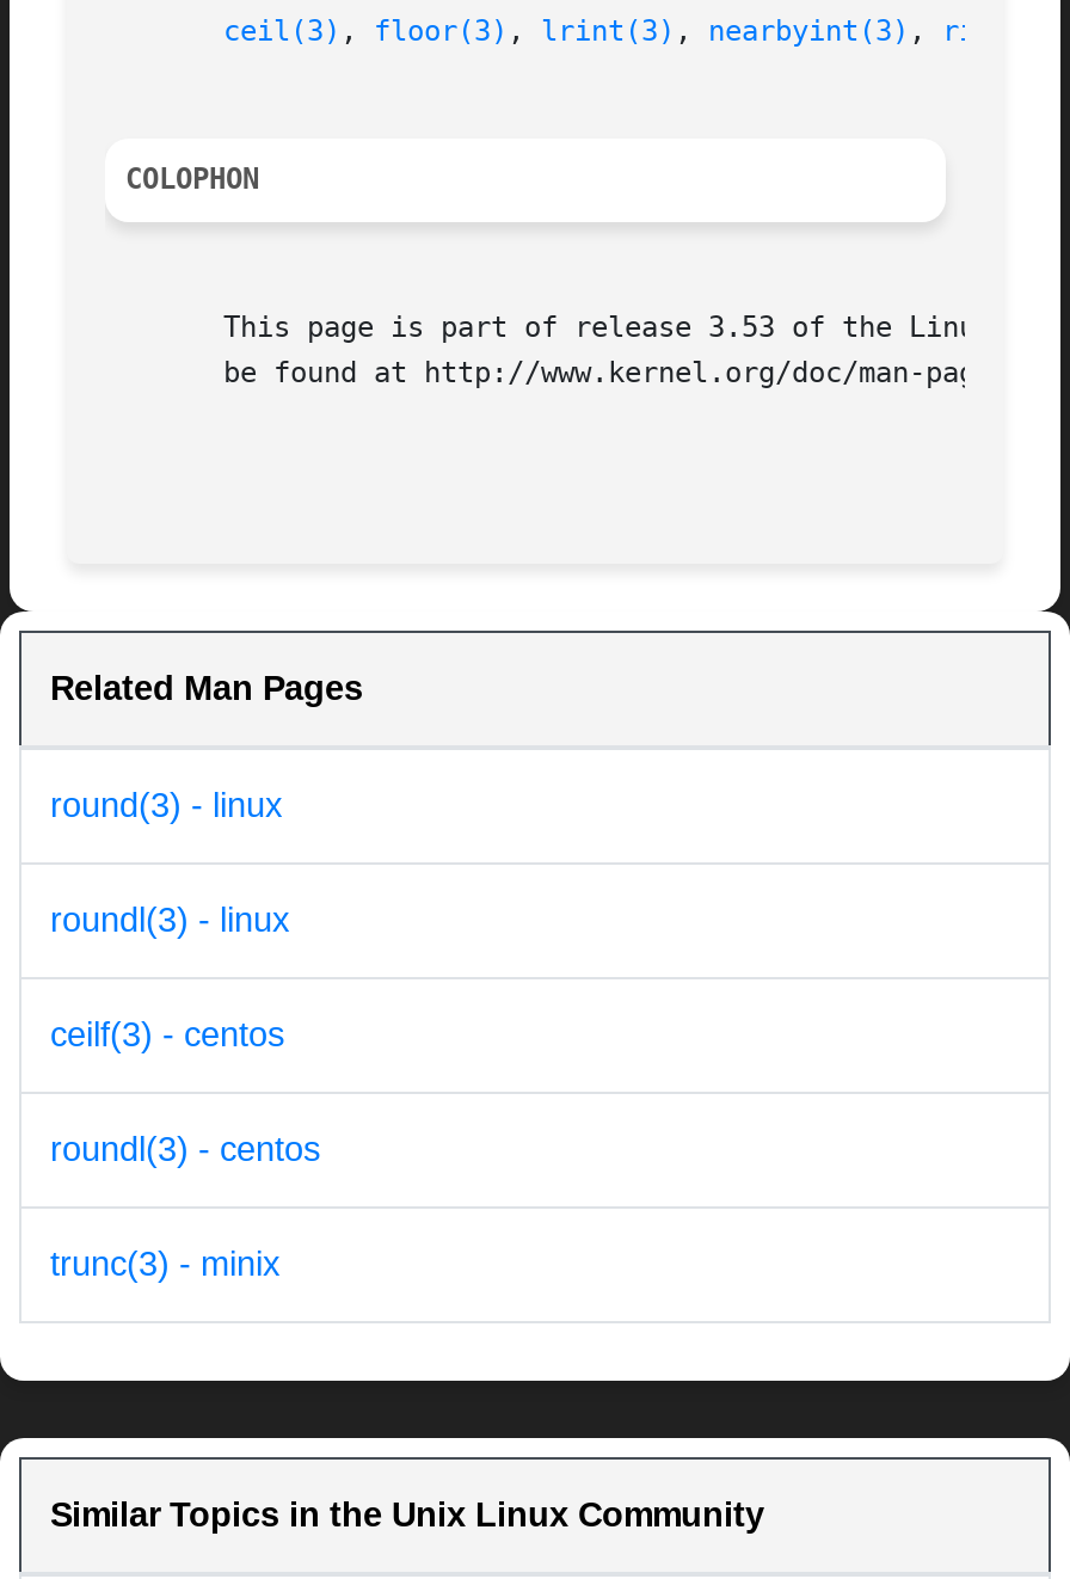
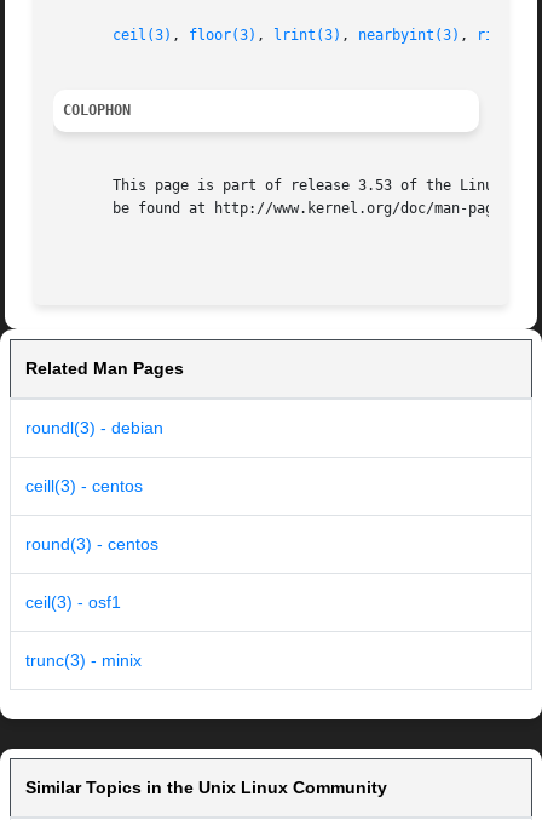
- round(3) - linux
+ roundl(3) - debian

- roundl(3) - linux
+ ceill(3) - centos

- ceilf(3) - centos
+ round(3) - centos

- roundl(3) - centos
+ ceil(3) - osf1
